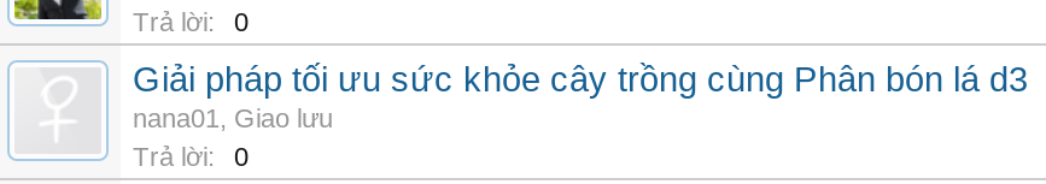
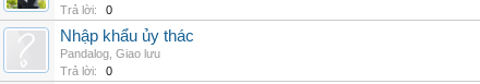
- Giải pháp tối ưu sức khỏe cây trồng cùng Phân bón lá d3
- nana01, Giao lưu
+ Nhập khẩu ủy thác
+ Pandalog, Giao lưu
